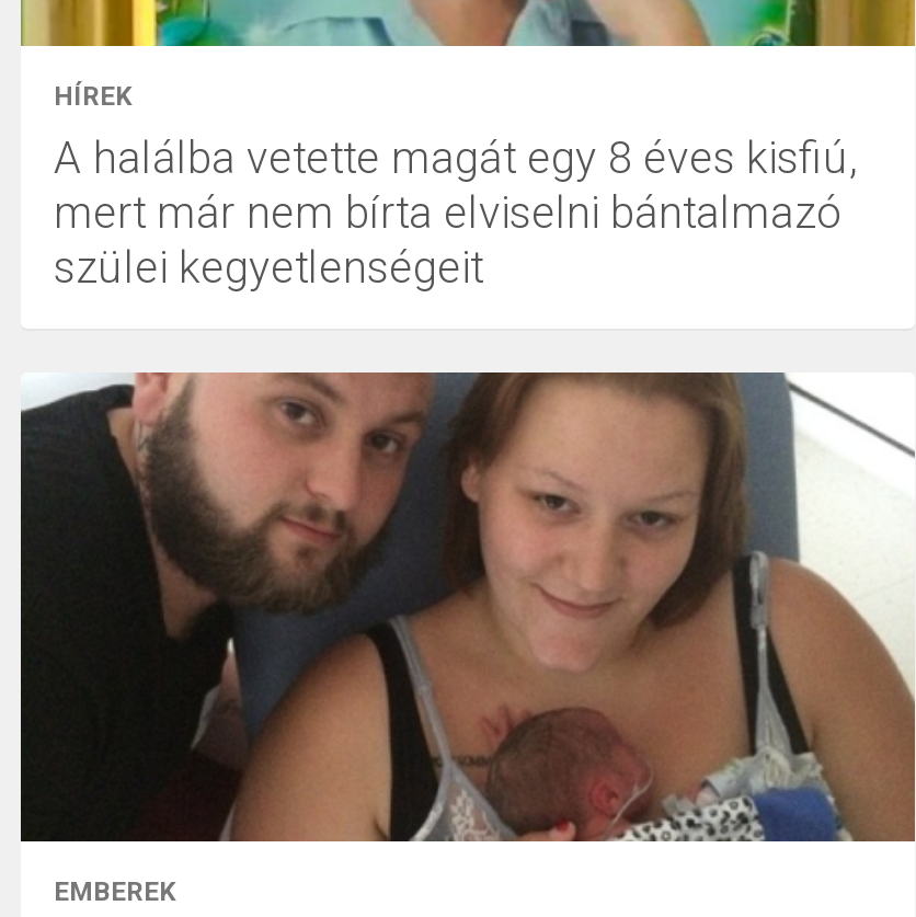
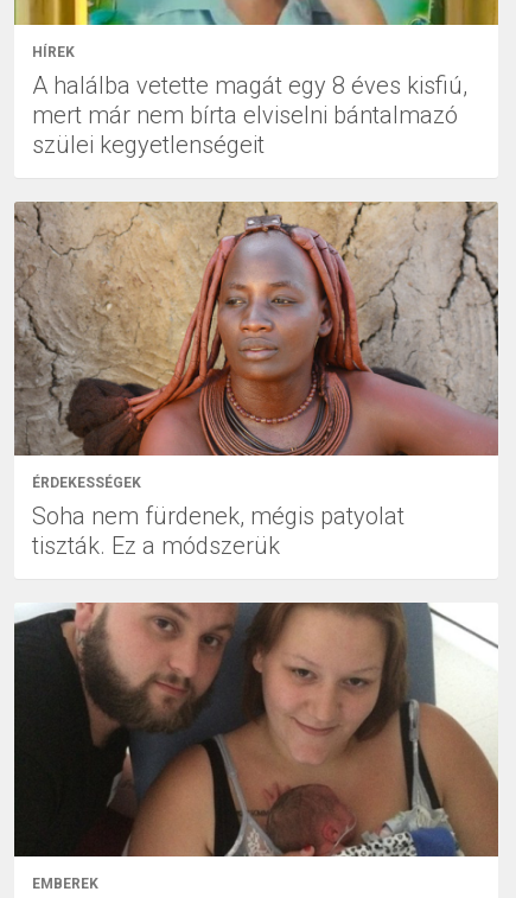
+ [image]
+ ÉRDEKESSÉGEK
+ Soha nem fürdenek, mégis patyolat
+ tiszták. Ez a módszerük
